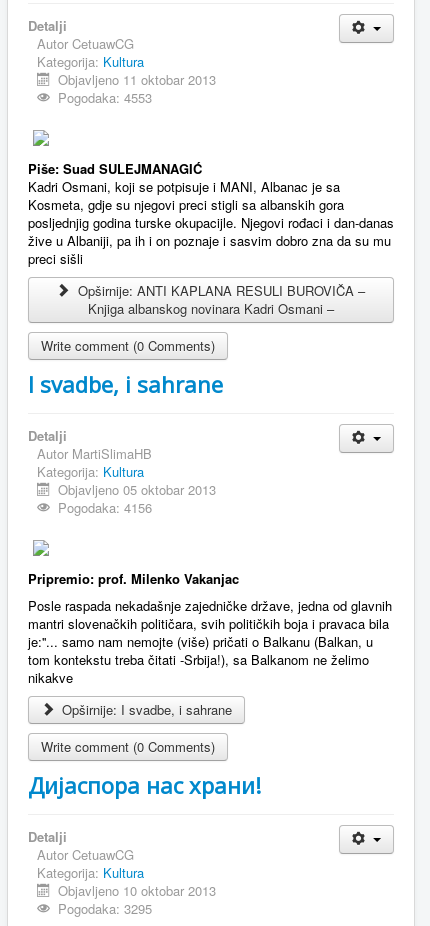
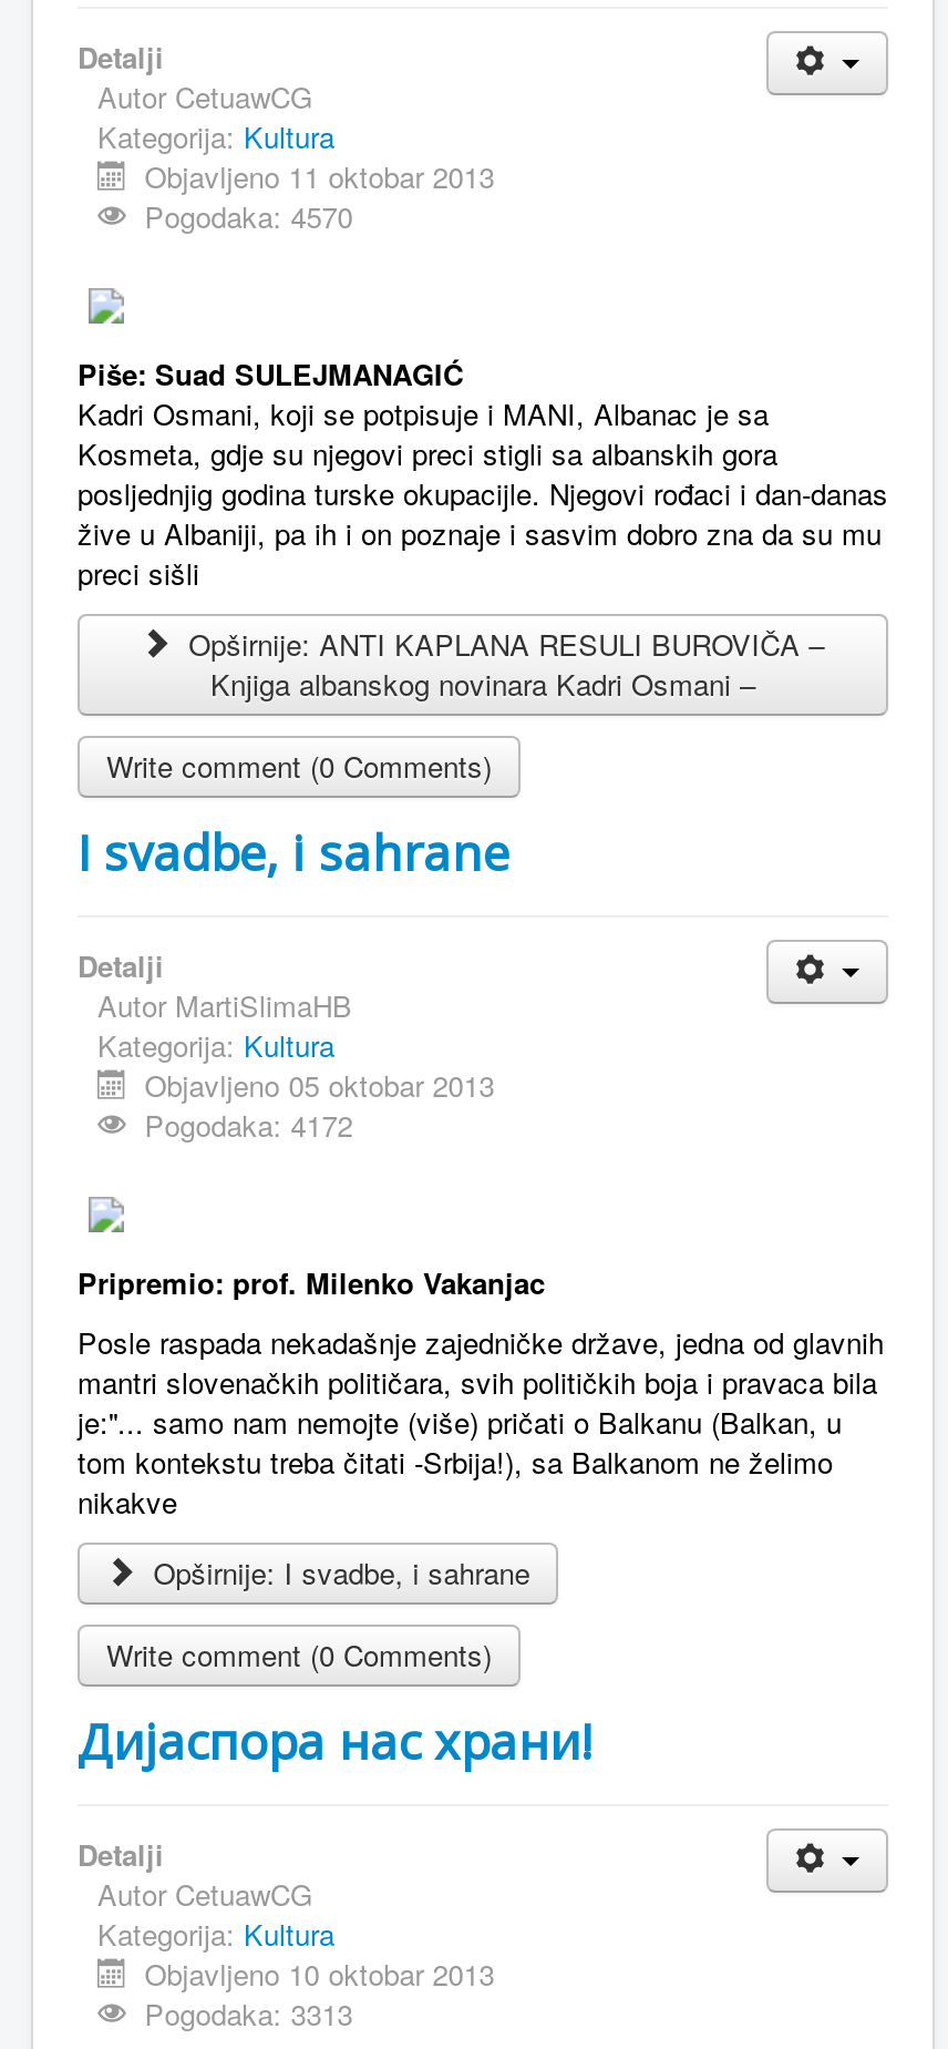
- Pogodaka: 4553
+ Pogodaka: 4570

- Pogodaka: 4156
+ Pogodaka: 4172

- Pogodaka: 3295
+ Pogodaka: 3313
